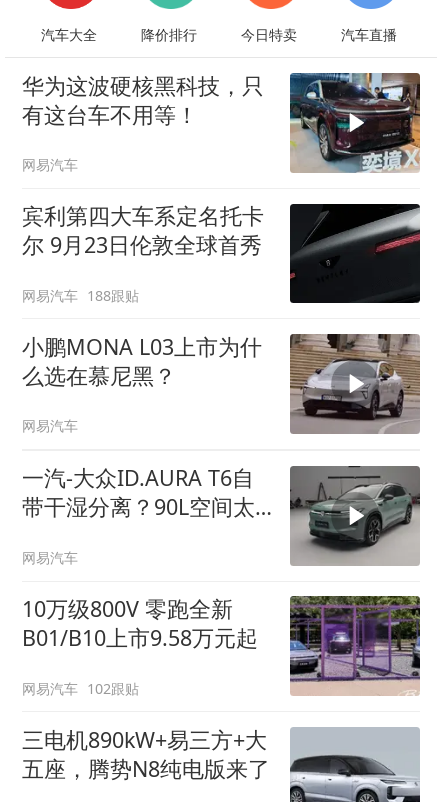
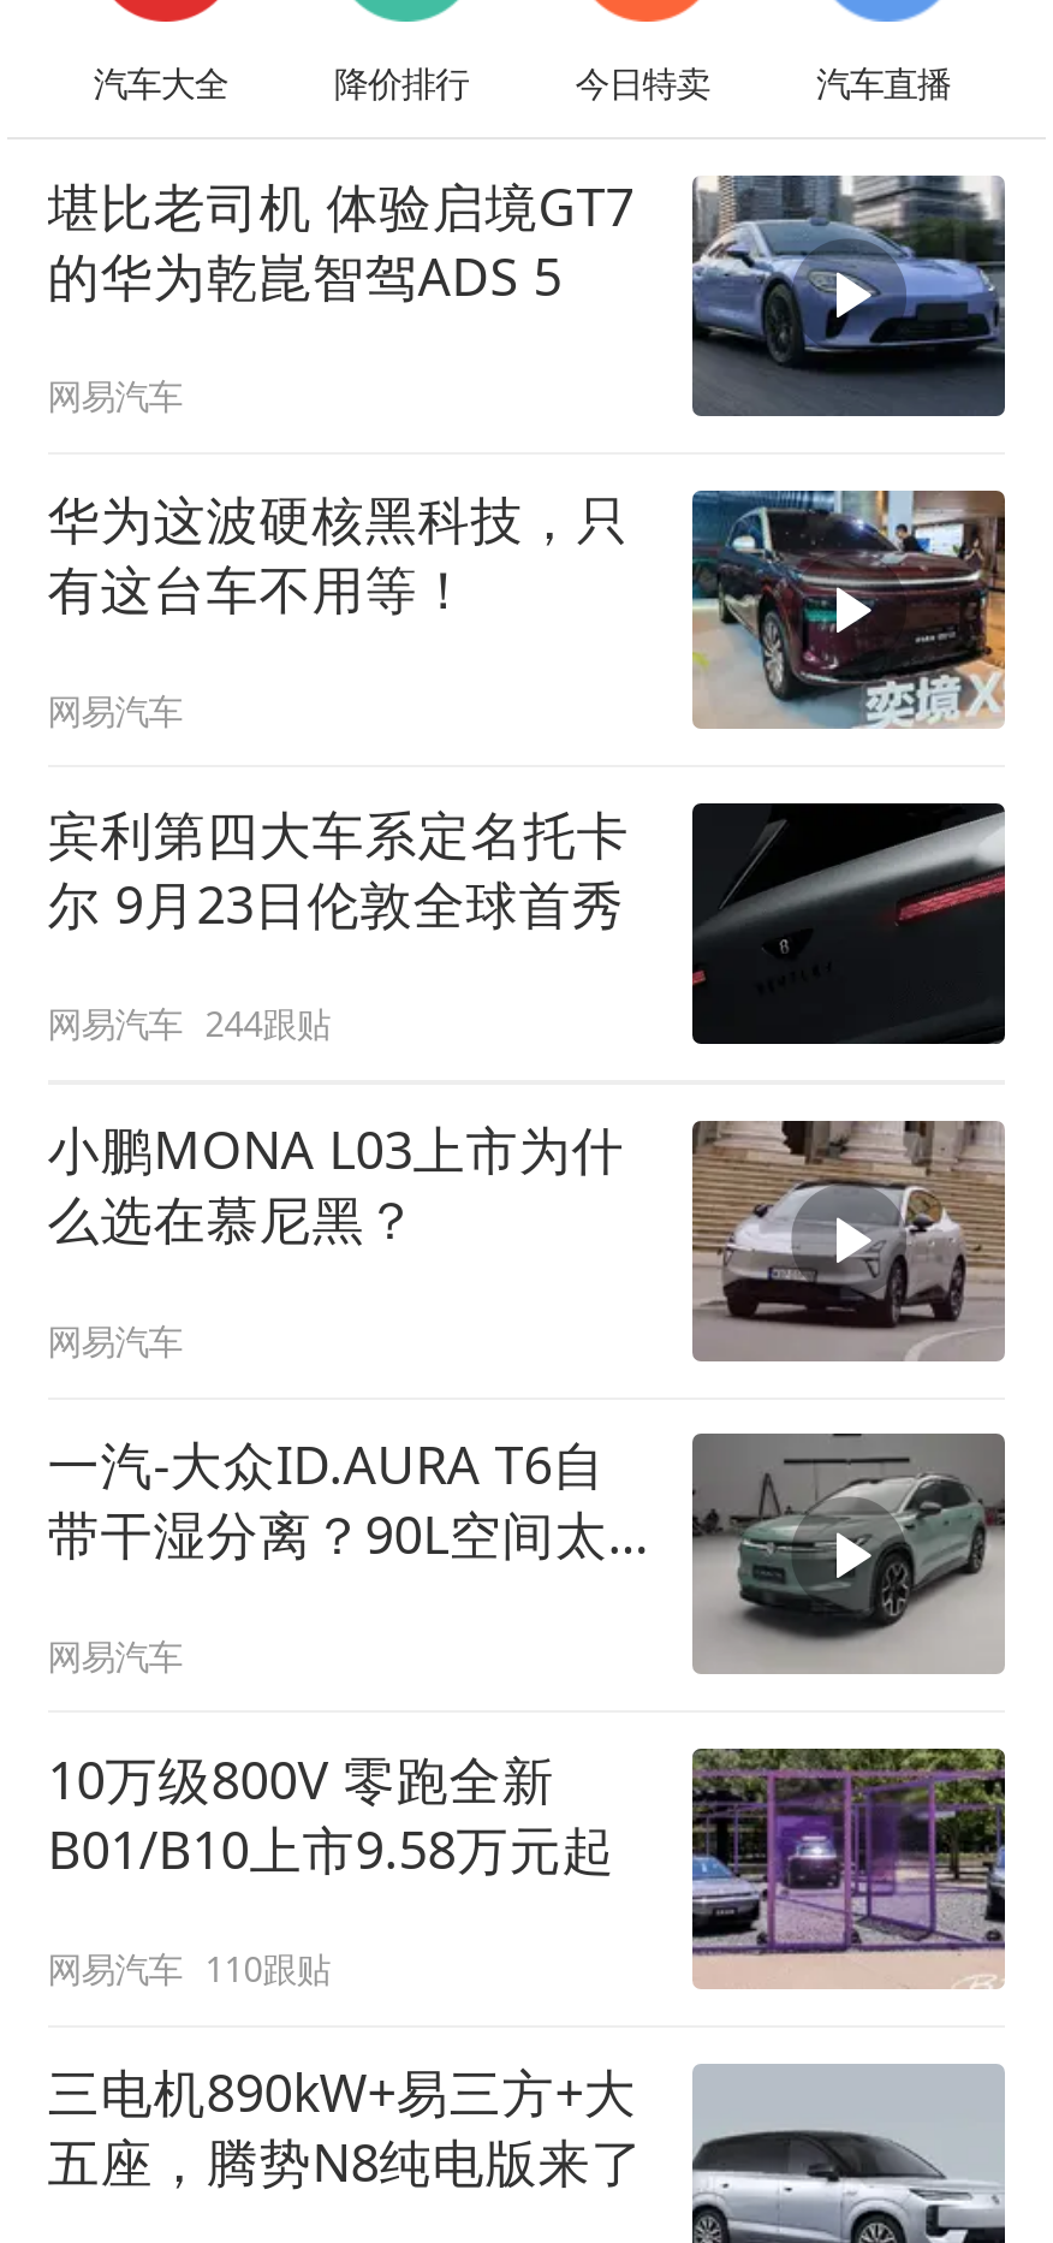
+ [image]
+ 堪比老司机 体验启境GT7
+ 的华为乾崑智驾ADS 5
+ 网易汽车

- 网易汽车 188跟贴
+ 网易汽车 244跟贴

- 网易汽车 102跟贴
+ 网易汽车 110跟贴
